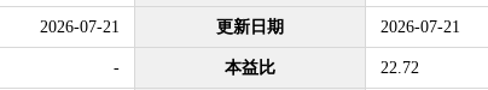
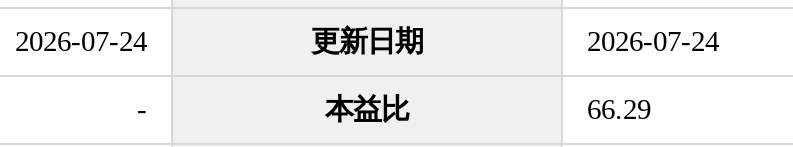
- 2026-07-21
+ 2026-07-24

- 2026-07-21
+ 2026-07-24

- 22.72
+ 66.29
